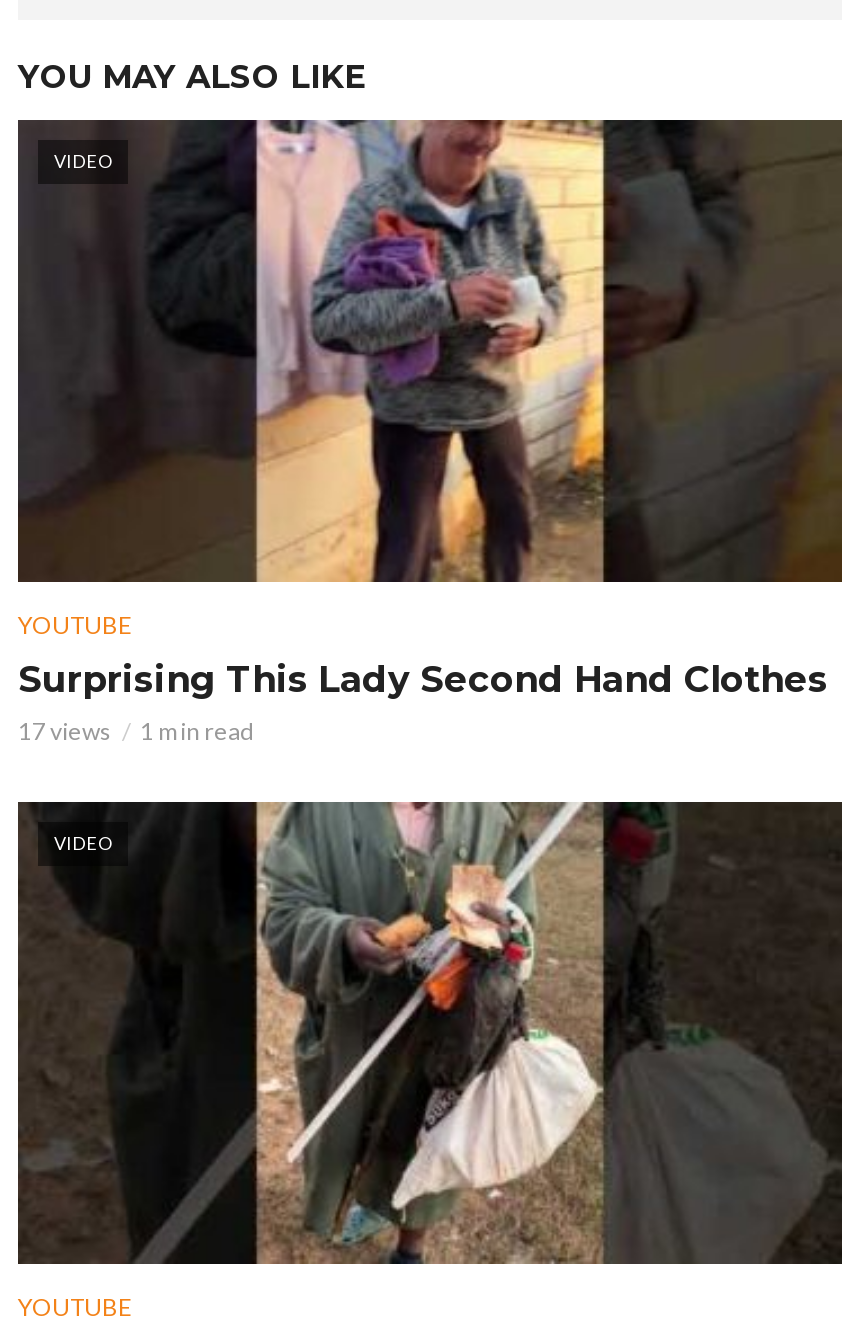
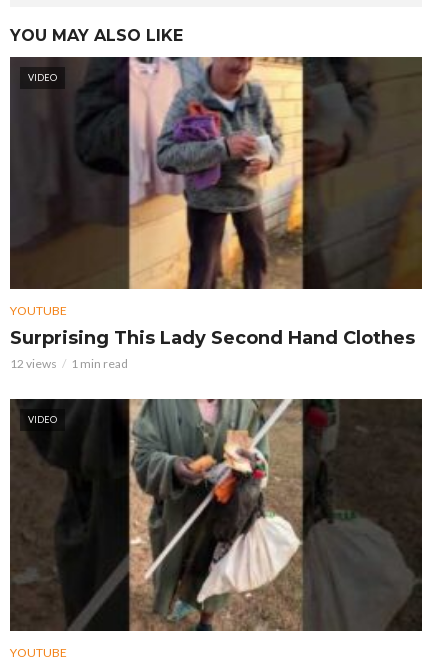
- 17 views 1 min read
+ 12 views 1 min read
